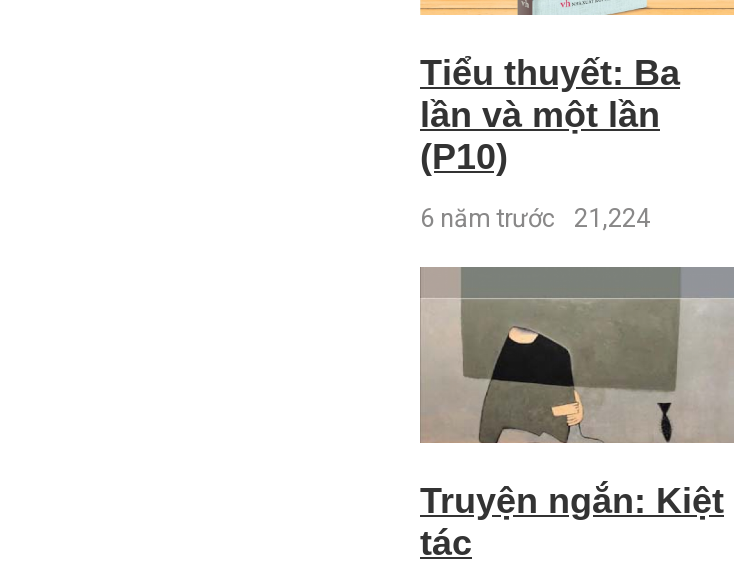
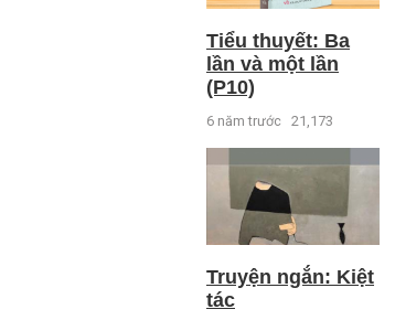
- 6 năm trước 21,224
+ 6 năm trước 21,173
